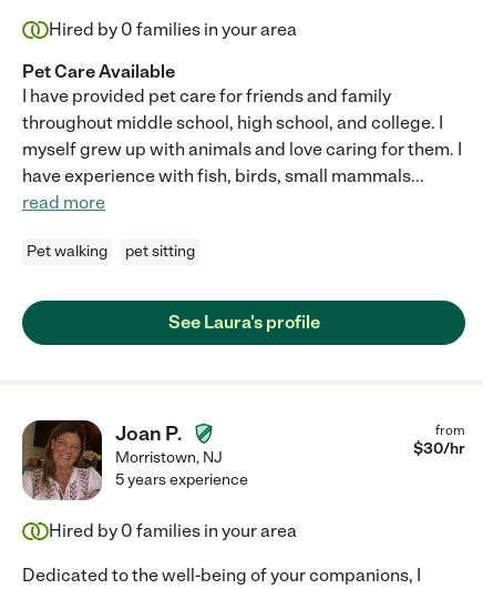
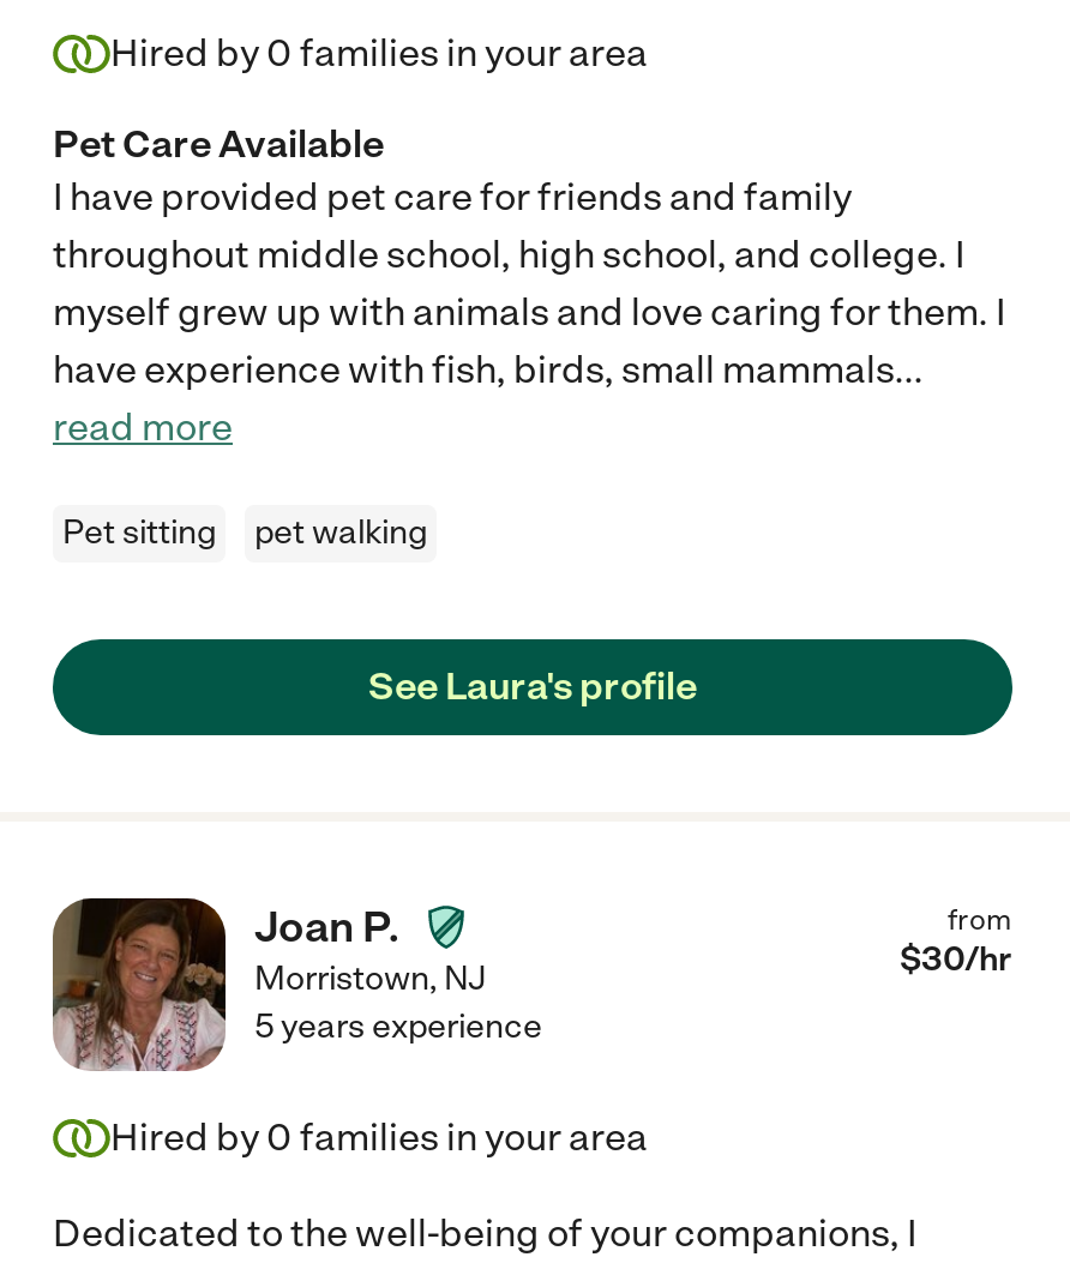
- Pet walking
+ Pet sitting

- pet sitting
+ pet walking
